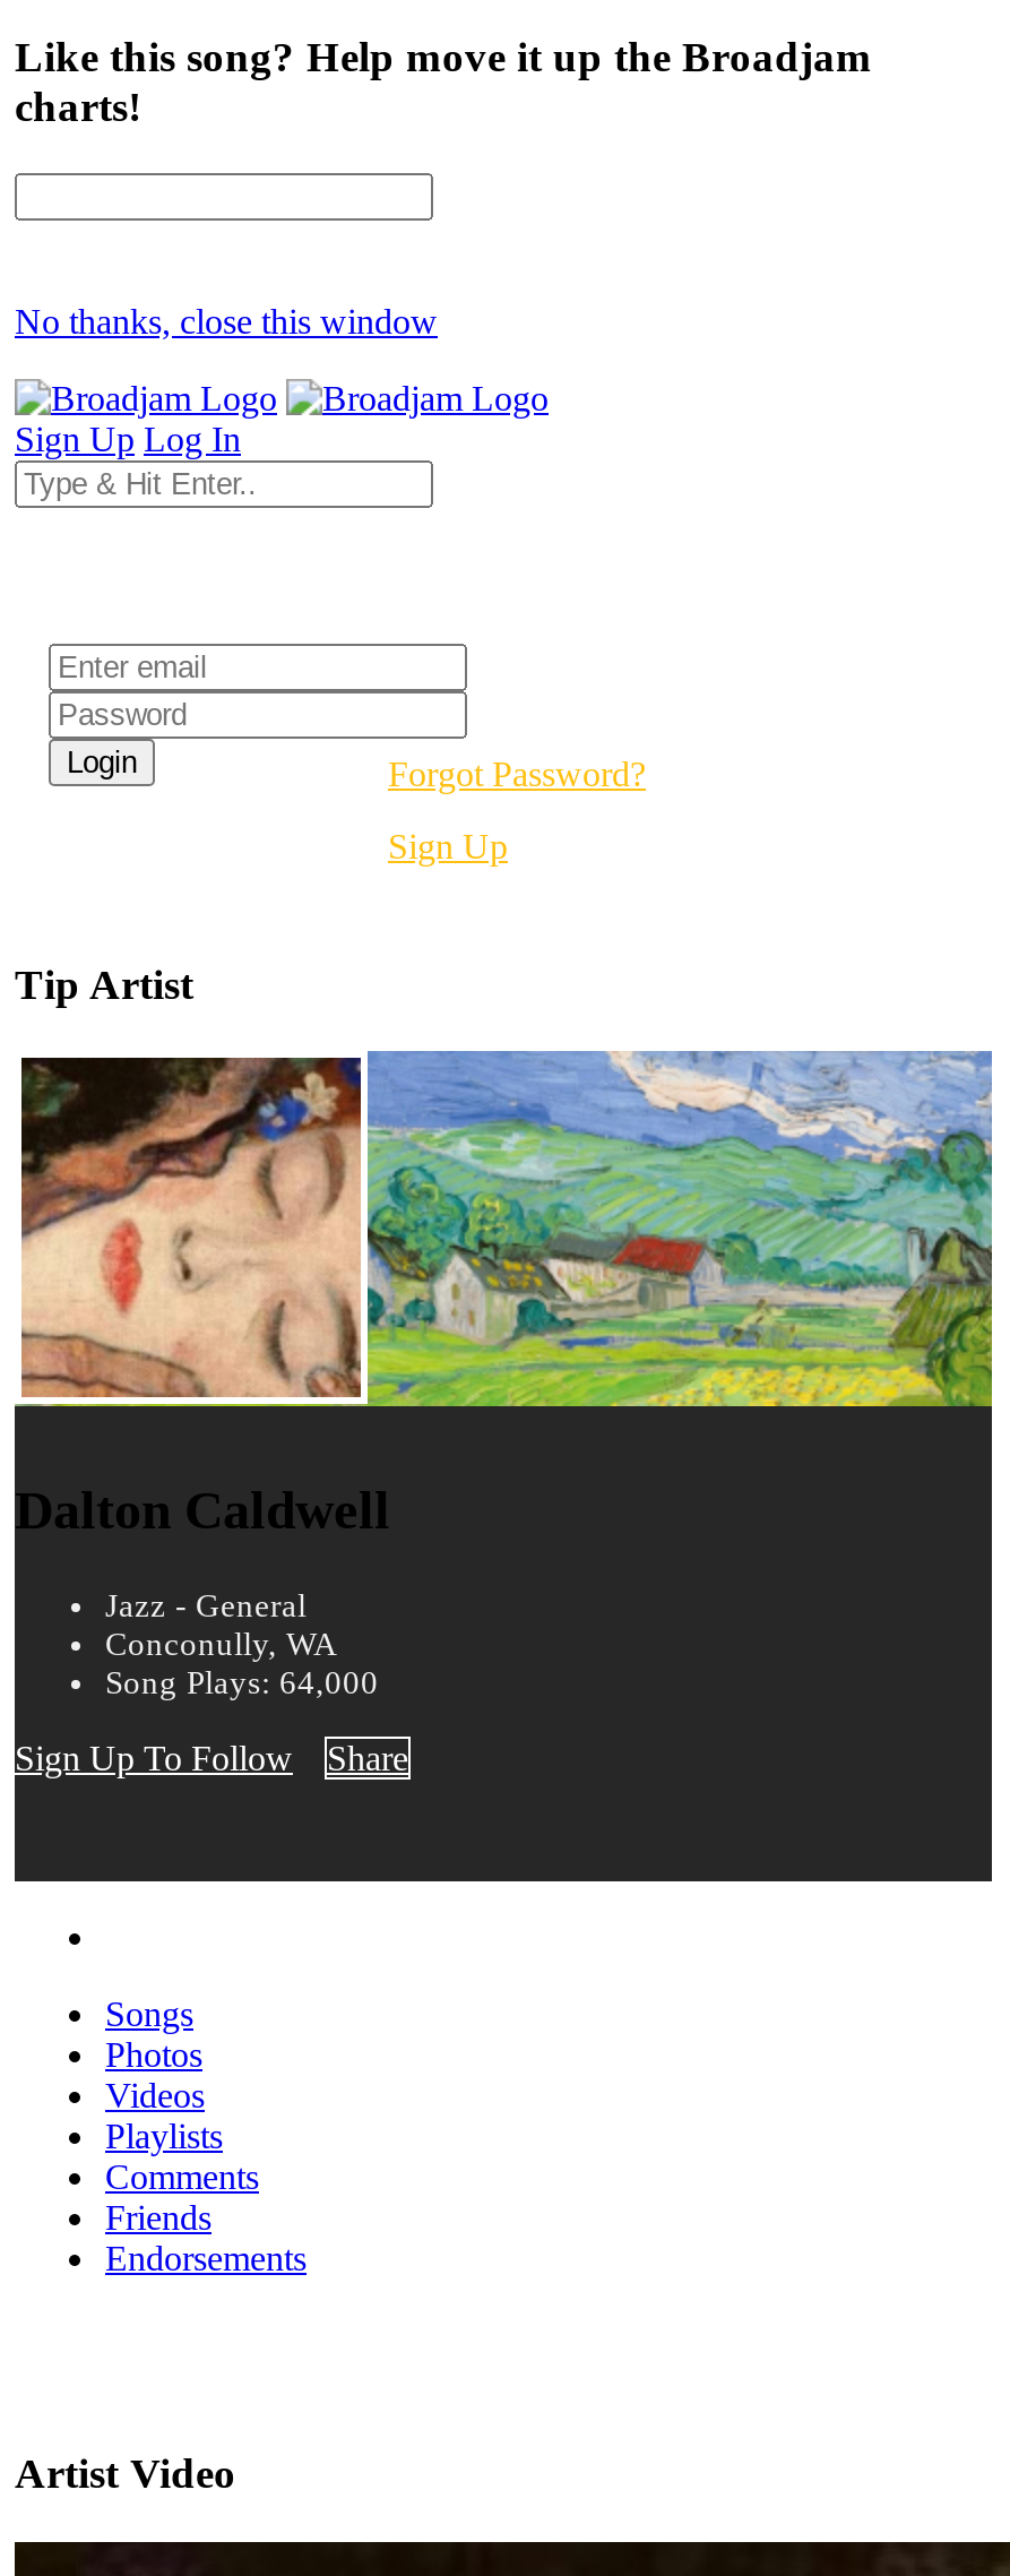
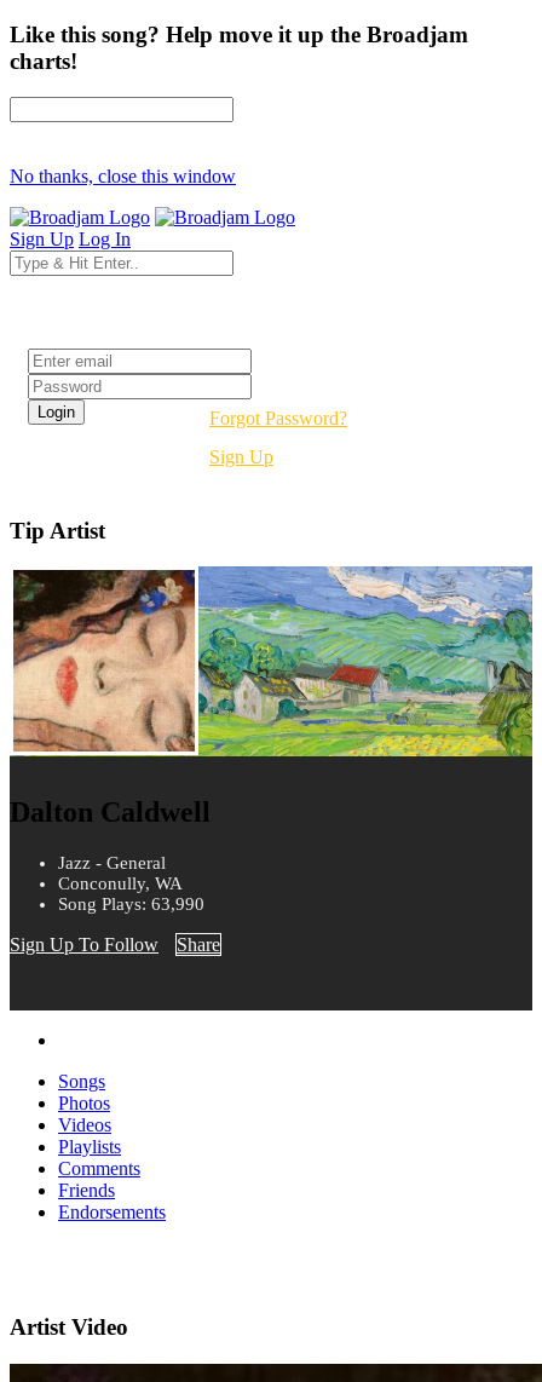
- Song Plays: 64,000
+ Song Plays: 63,990
